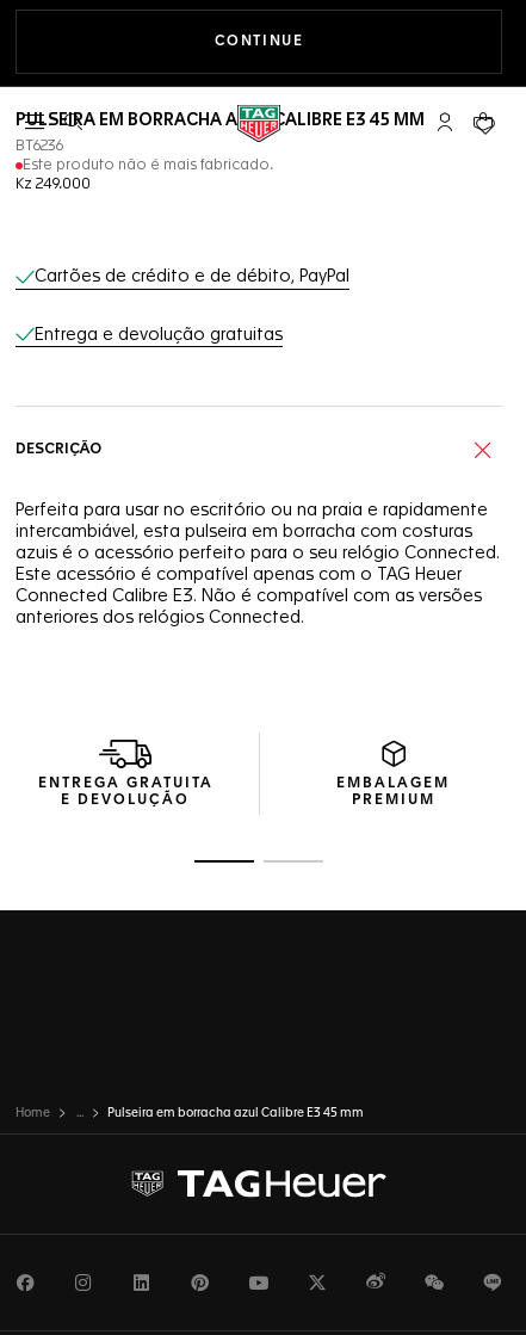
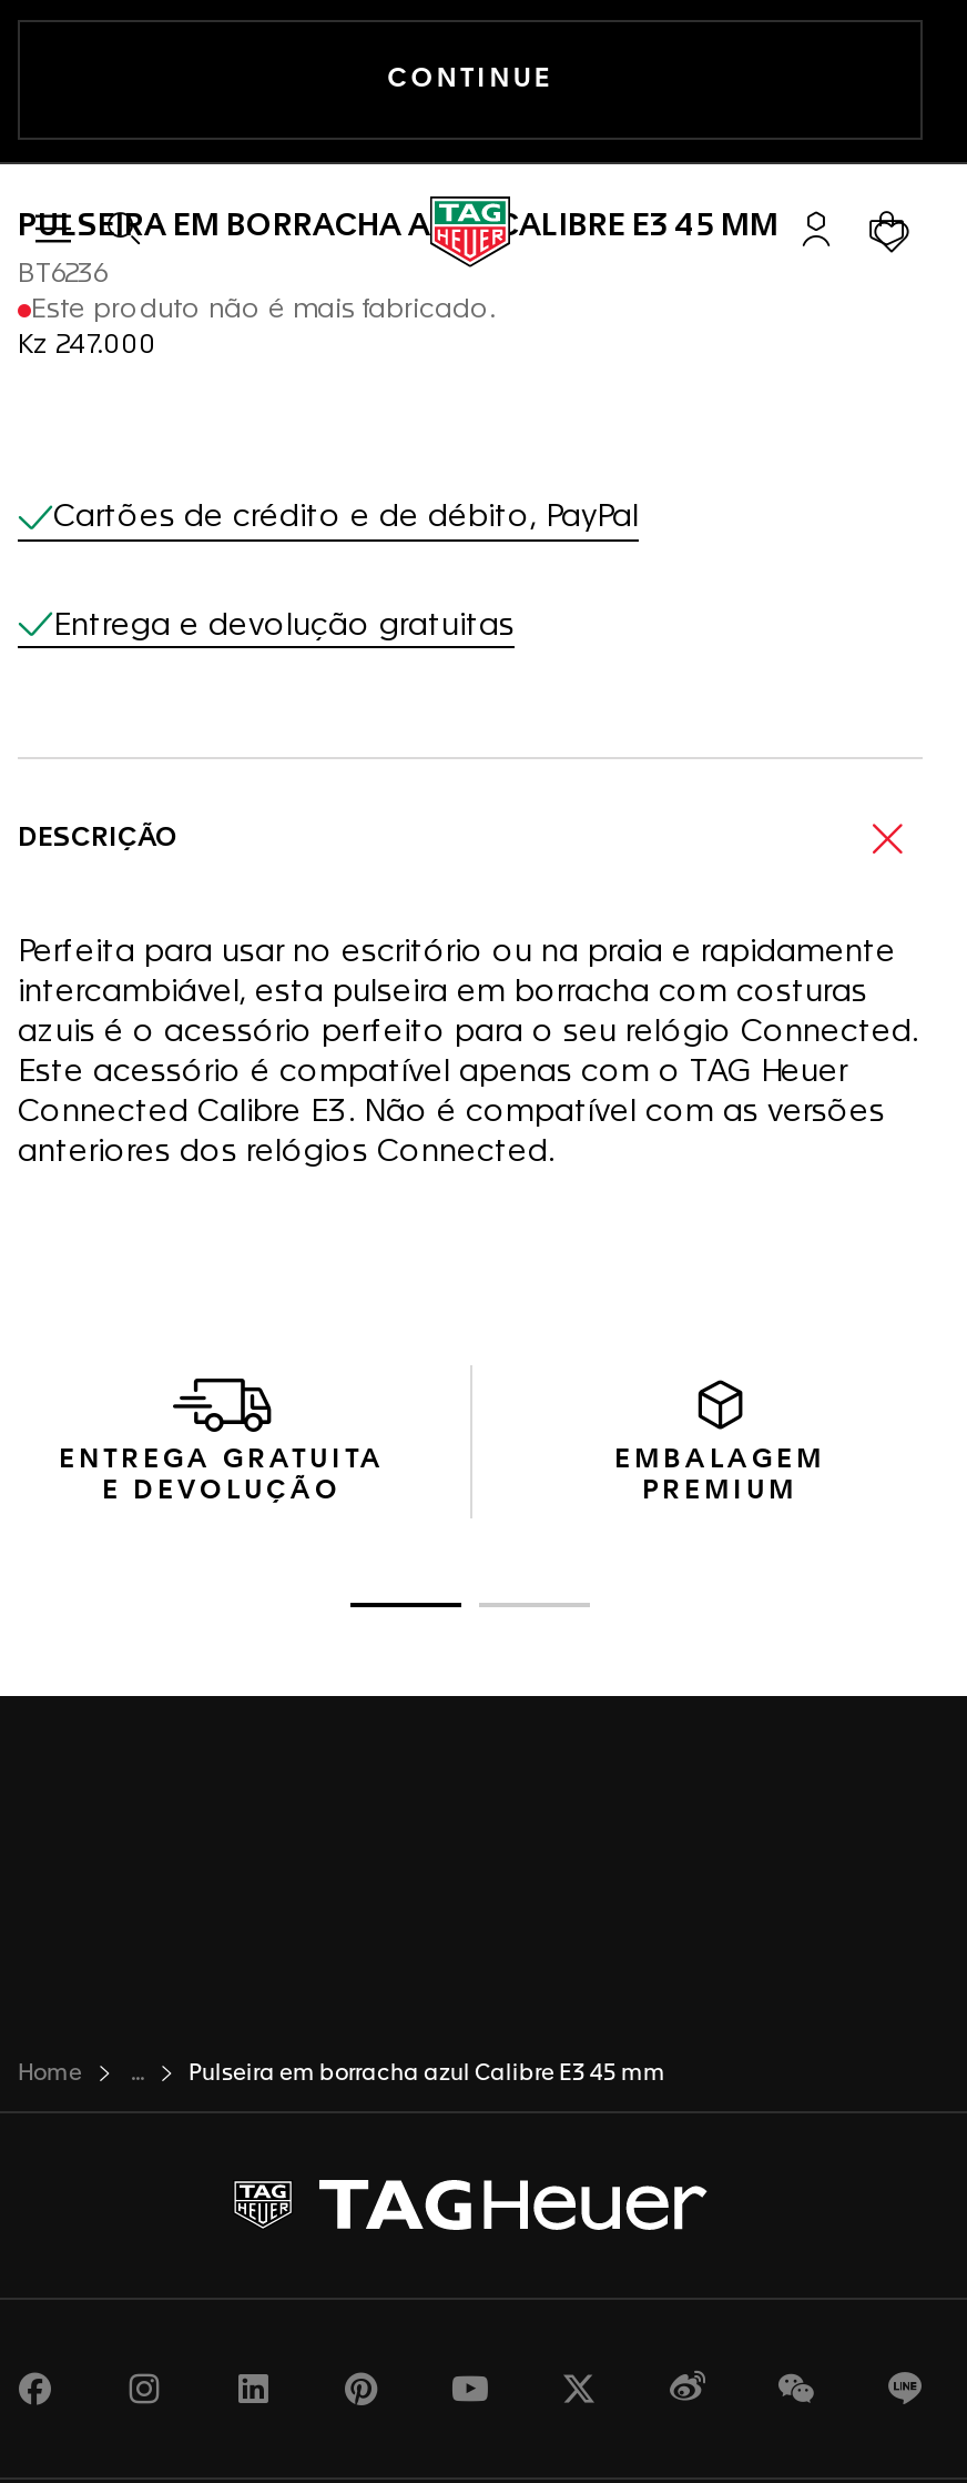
- Kz 249.000
+ Kz 247.000
